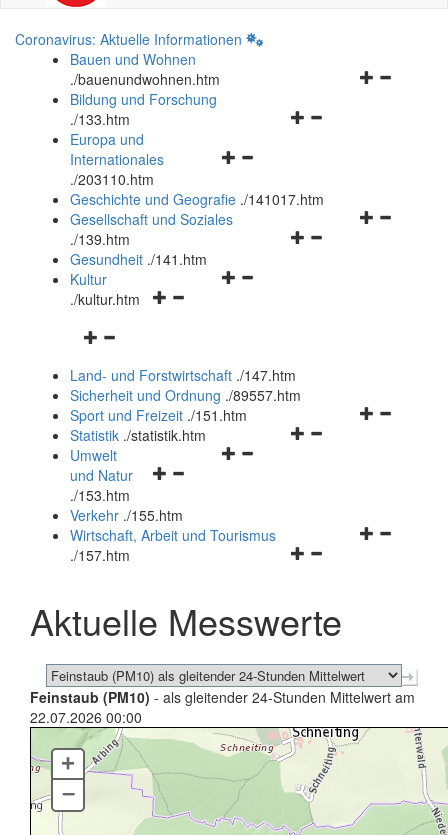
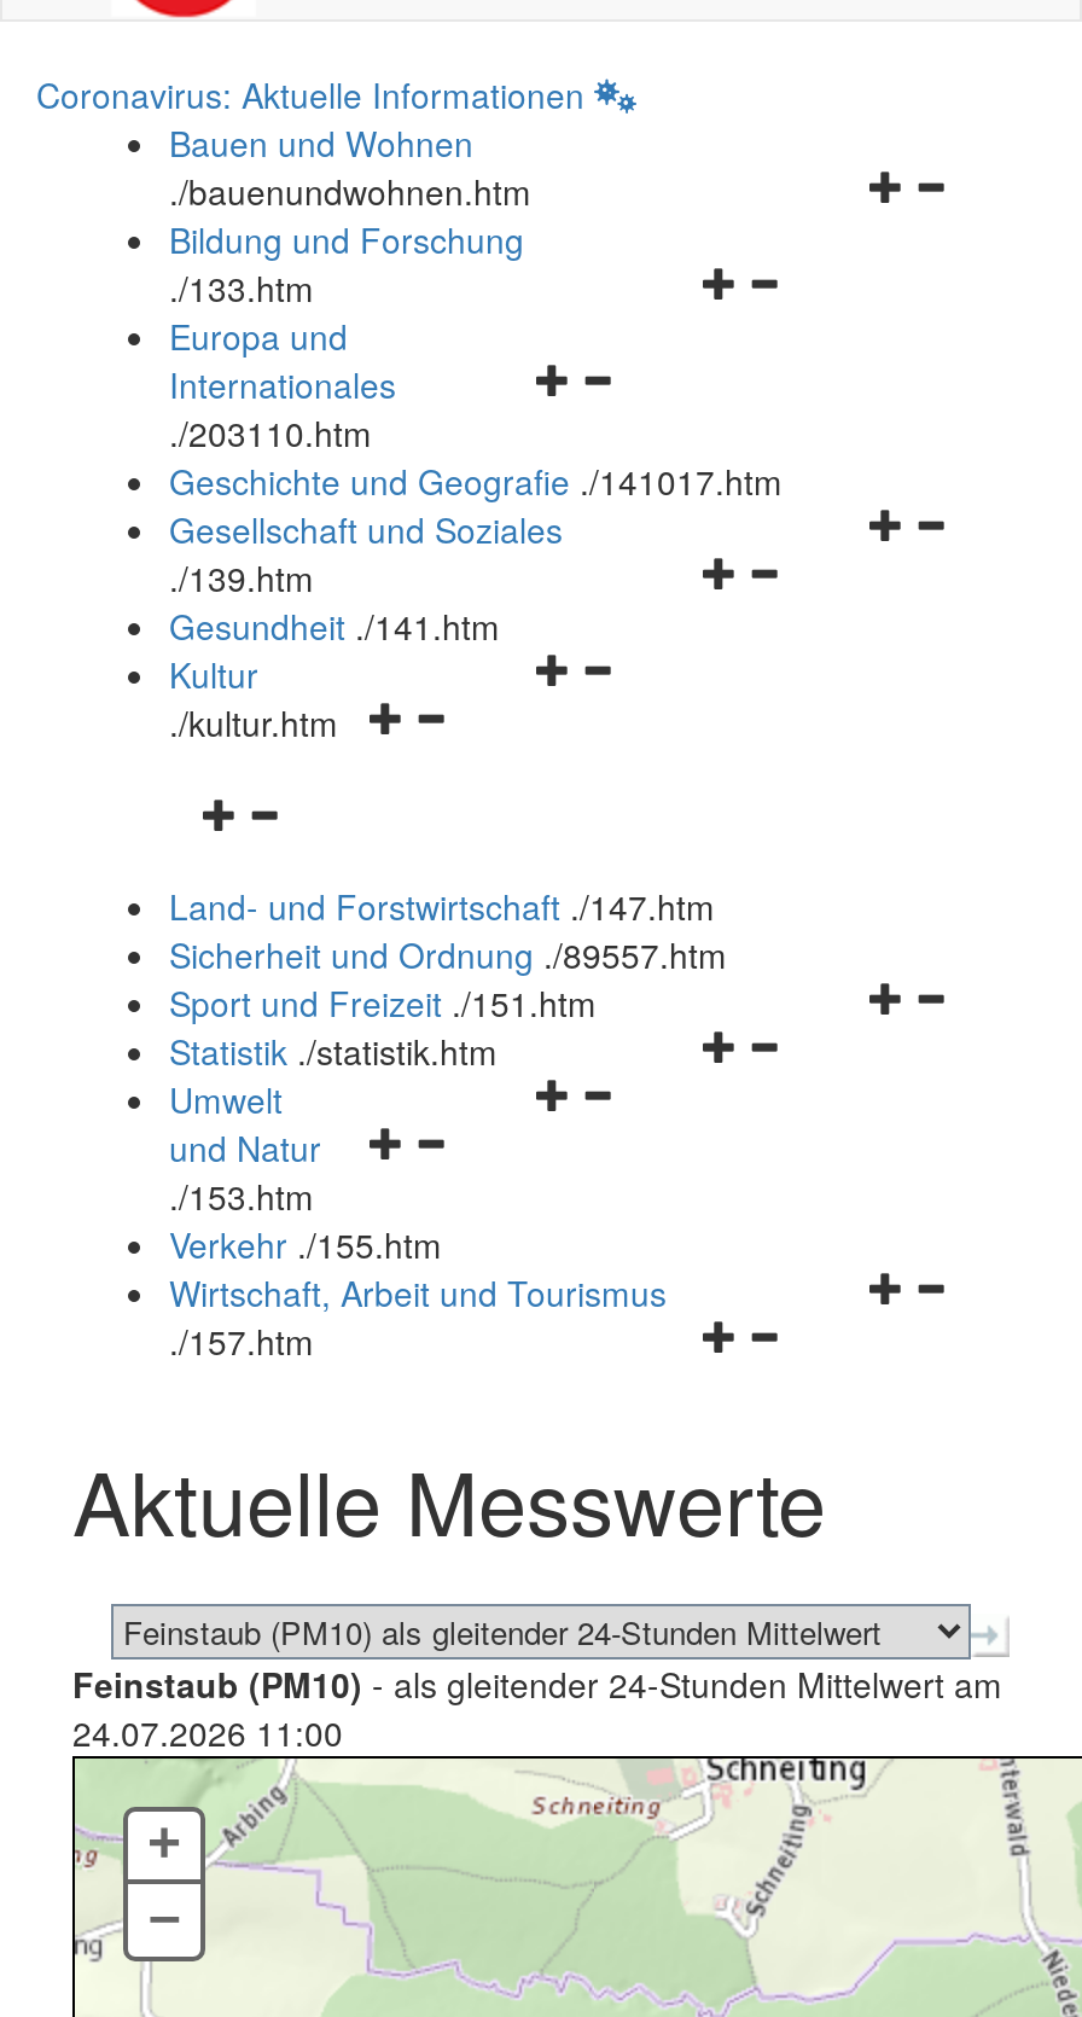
- 22.07.2026 00:00
+ 24.07.2026 11:00
